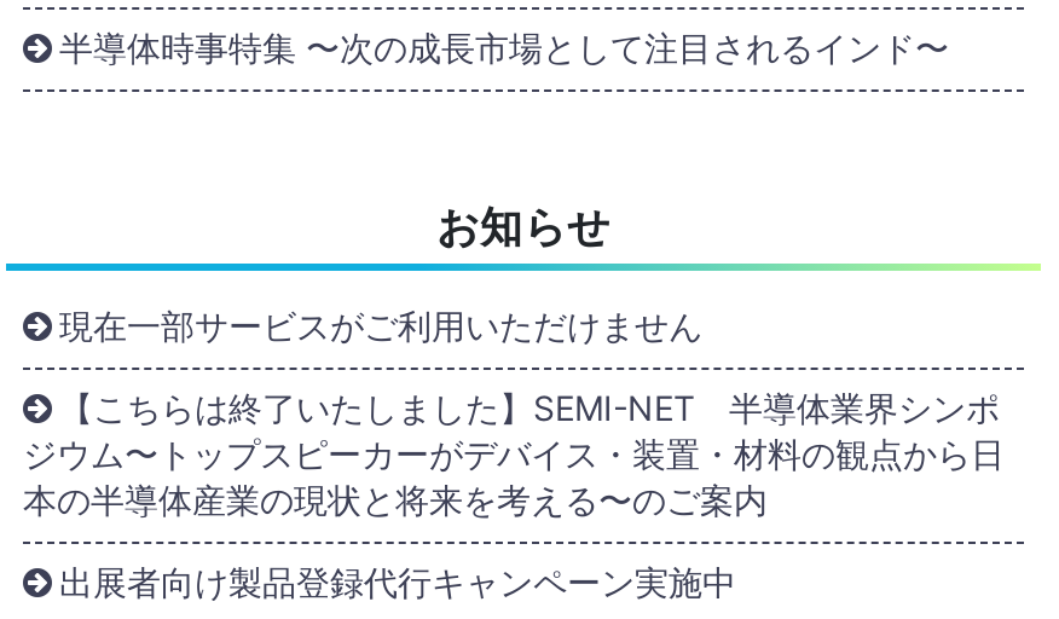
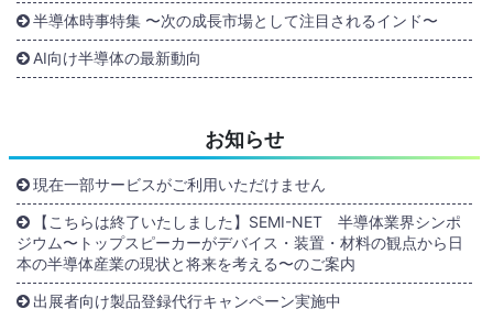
+ AI向け半導体の最新動向
